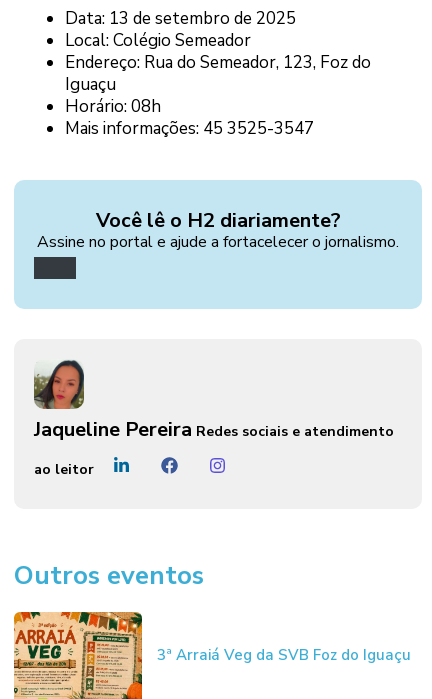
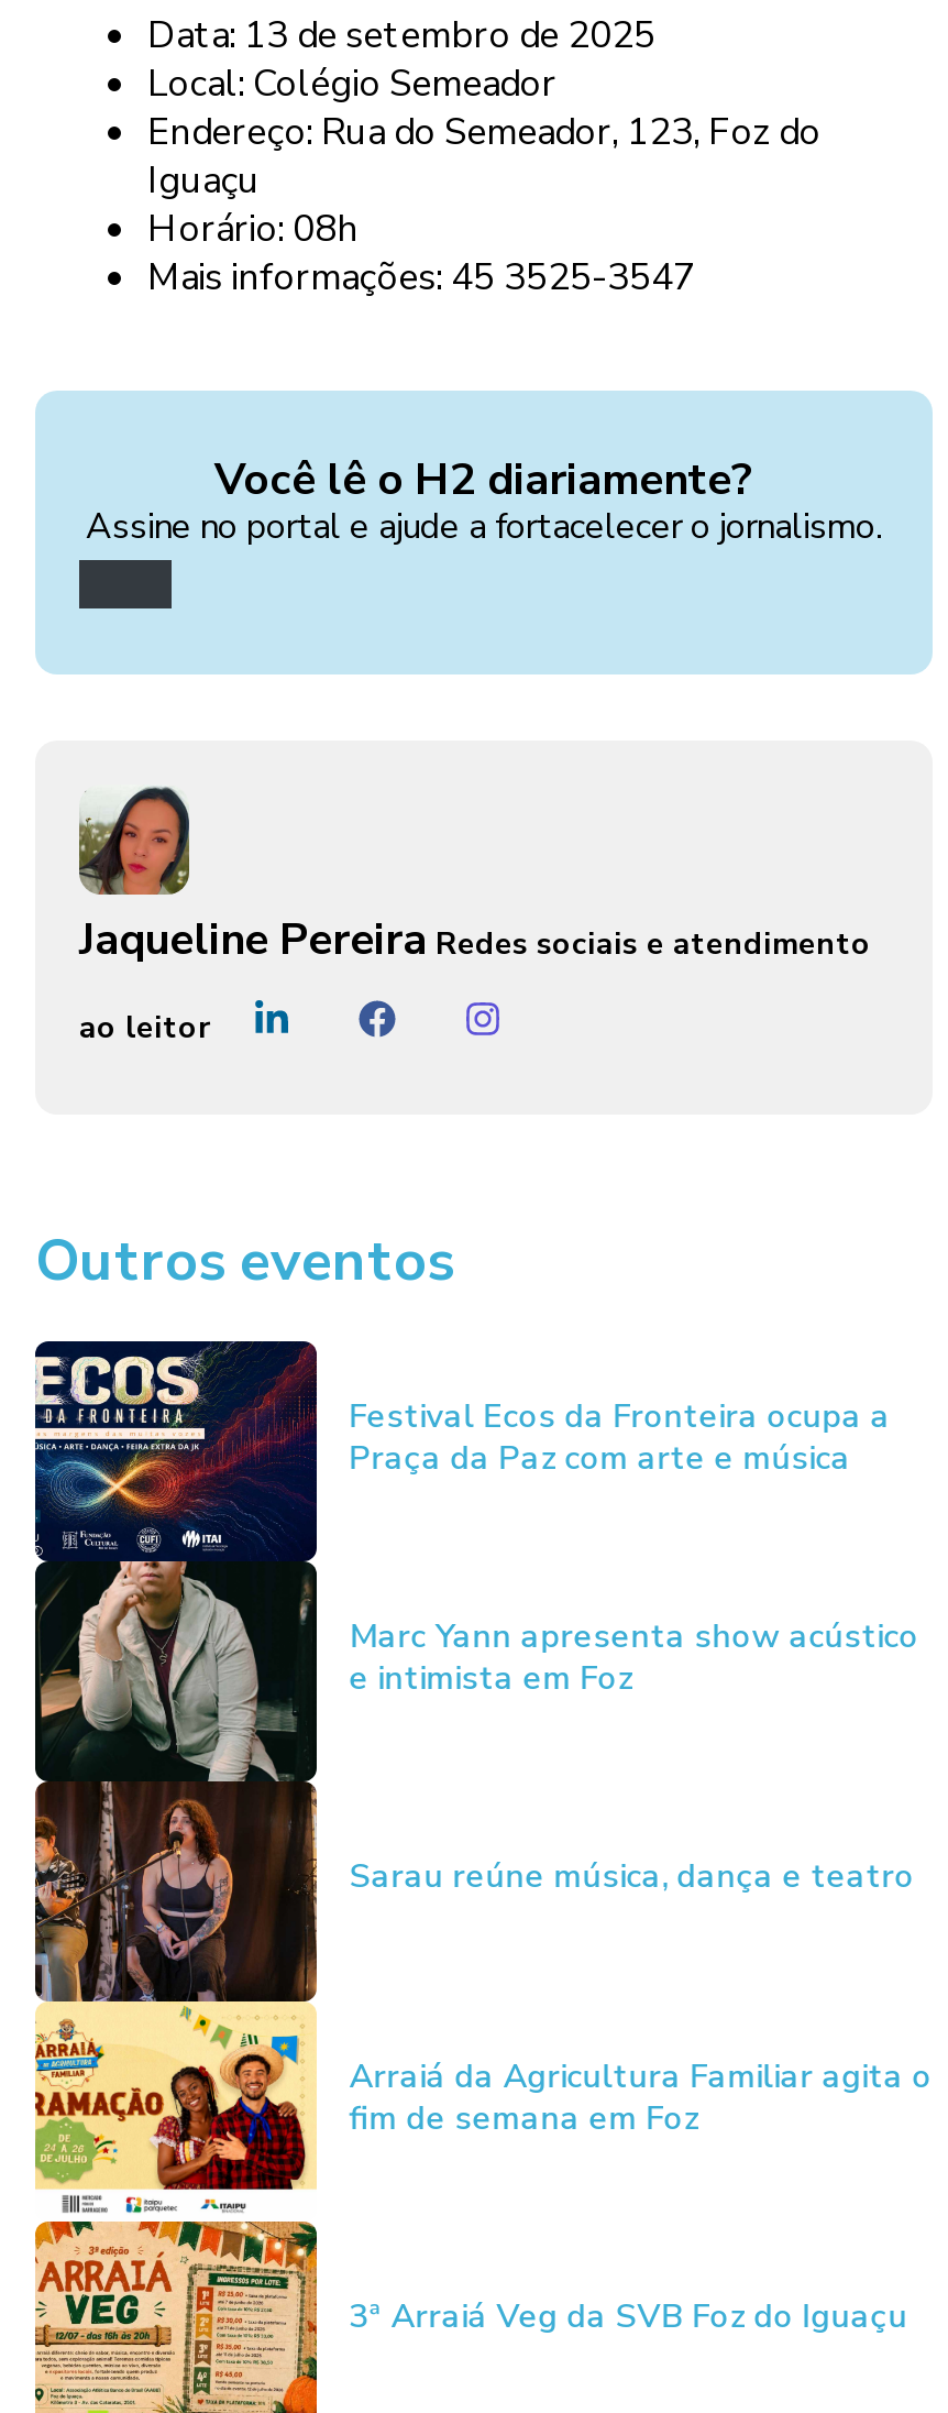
+ [image]
+ Festival Ecos da Fronteira ocupa a
+ Praça da Paz com arte e música

+ Marc Yann apresenta show acústico
+ e intimista em Foz

+ Sarau reúne música, dança e teatro

+ Arraiá da Agricultura Familiar agita o
+ fim de semana em Foz
